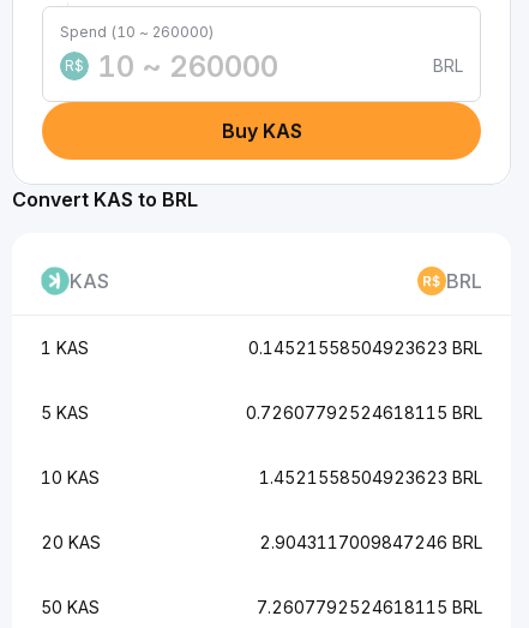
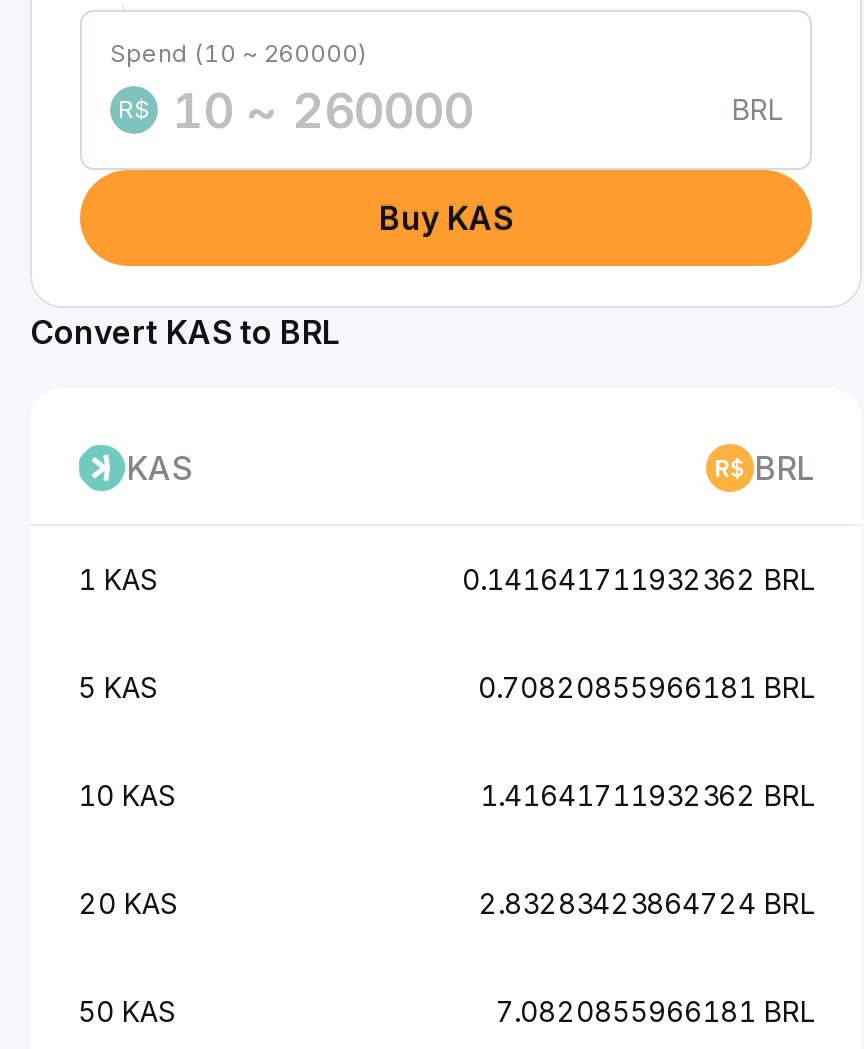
- 0.14521558504923623 BRL
+ 0.141641711932362 BRL

- 0.72607792524618115 BRL
+ 0.70820855966181 BRL

- 1.4521558504923623 BRL
+ 1.41641711932362 BRL

- 2.9043117009847246 BRL
+ 2.83283423864724 BRL

- 7.2607792524618115 BRL
+ 7.0820855966181 BRL
